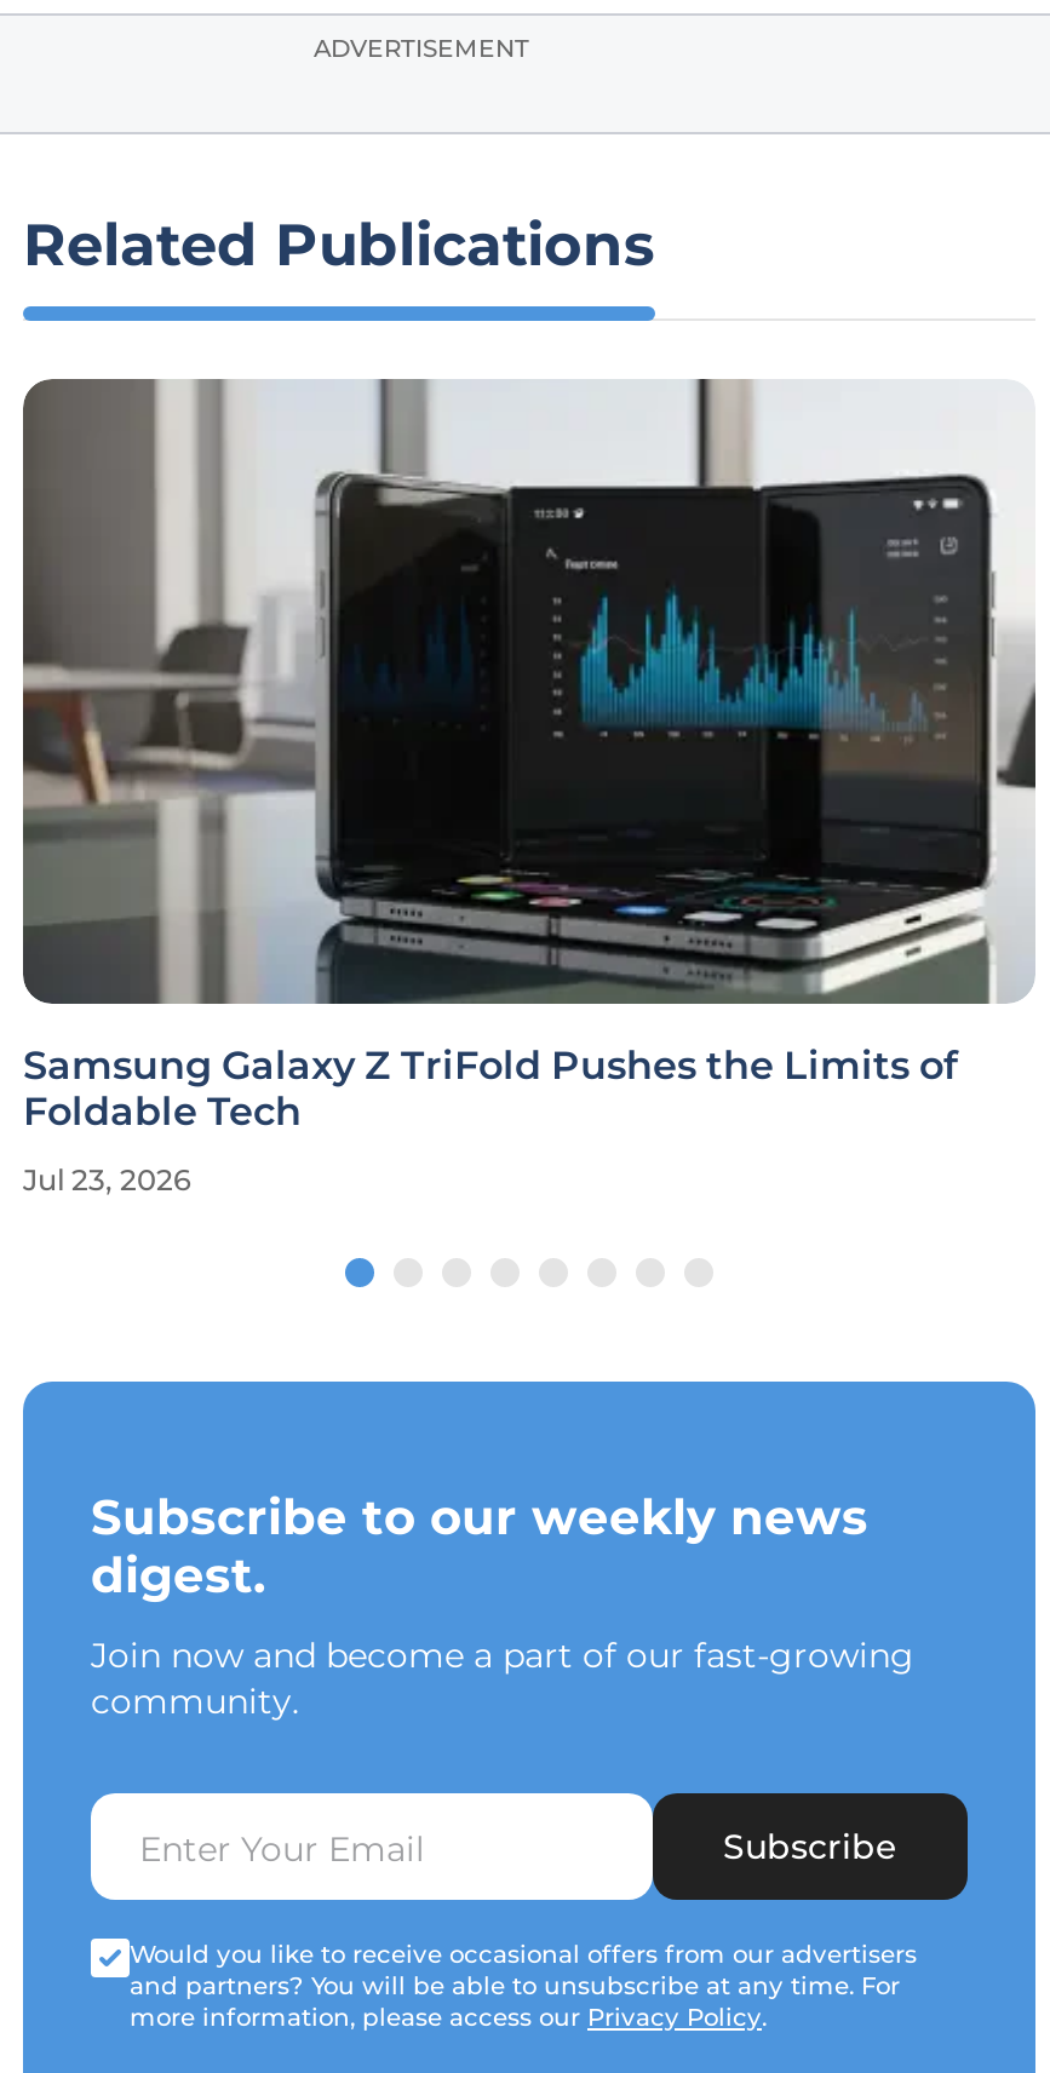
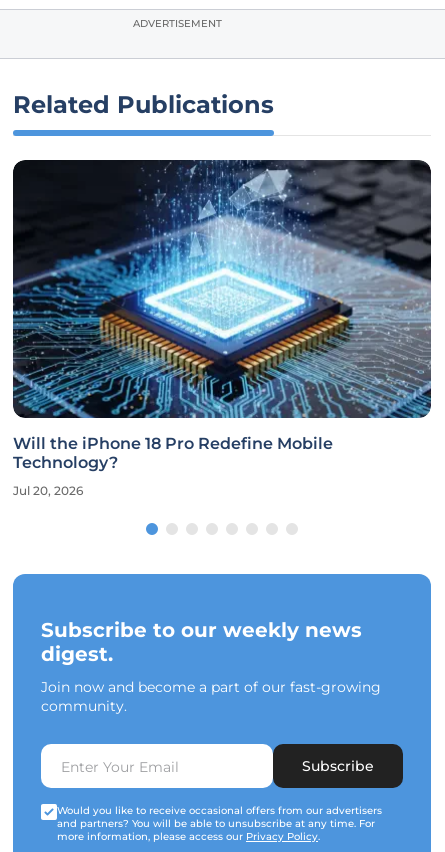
- [image]
- Samsung Galaxy Z TriFold Pushes the Limits of
- Foldable Tech
+ [image]
+ Will the iPhone 18 Pro Redefine Mobile
+ Technology?

- Jul 23, 2026
+ Jul 20, 2026
